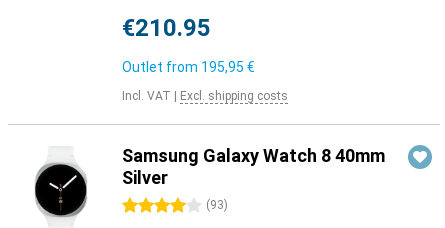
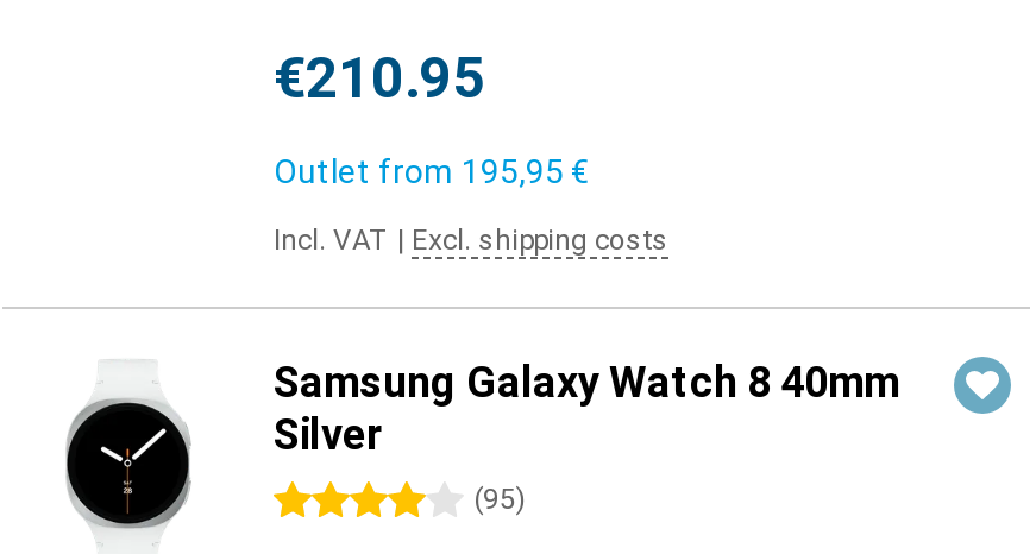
- (93)
+ (95)
